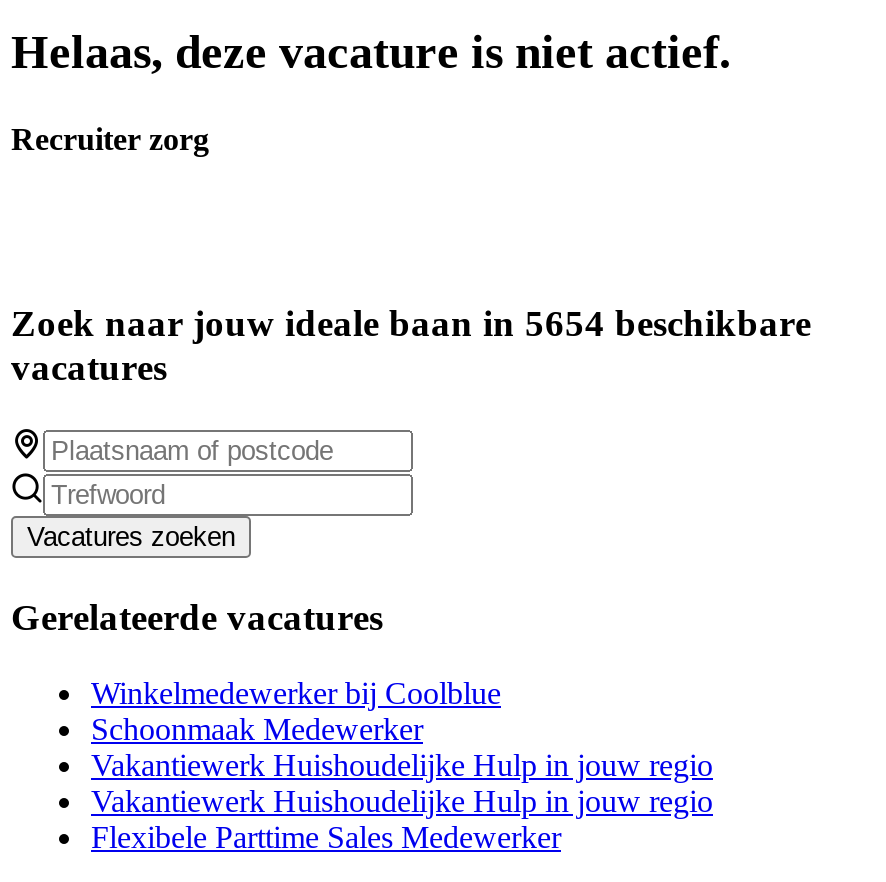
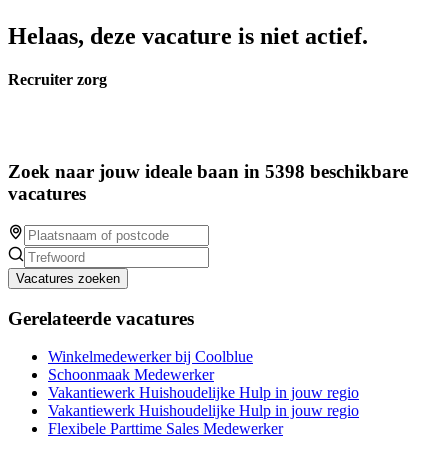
- Zoek naar jouw ideale baan in 5654 beschikbare
+ Zoek naar jouw ideale baan in 5398 beschikbare
